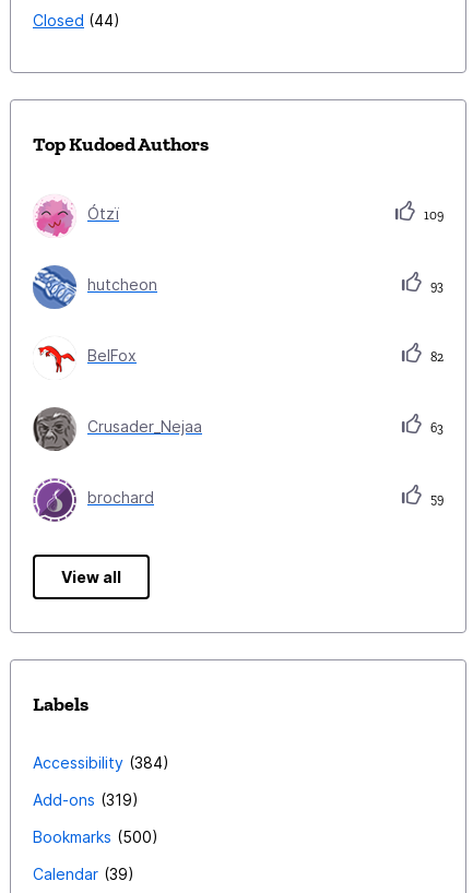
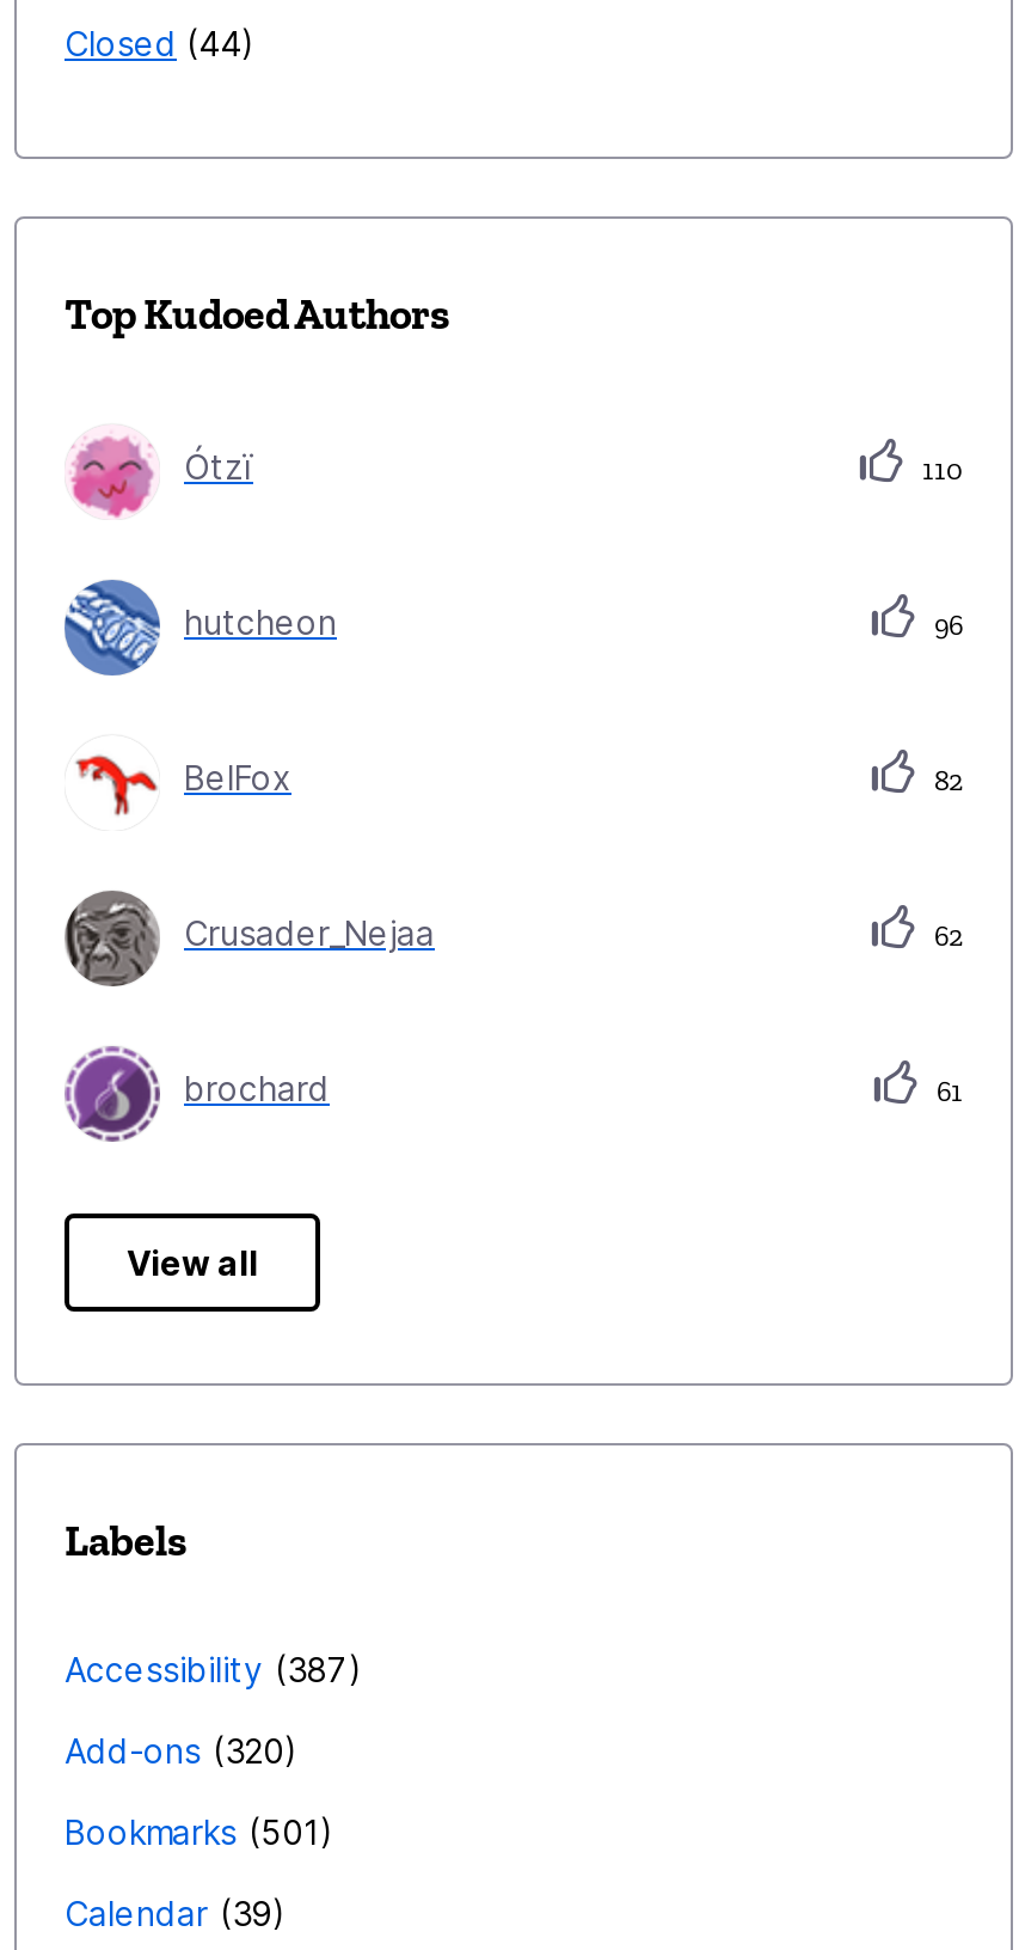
- 109
+ 110

- 93
+ 96

- 63
+ 62

- 59
+ 61

- Accessibility 384
+ Accessibility 387

- Add-ons 319
+ Add-ons 320

- Bookmarks 500
+ Bookmarks 501
